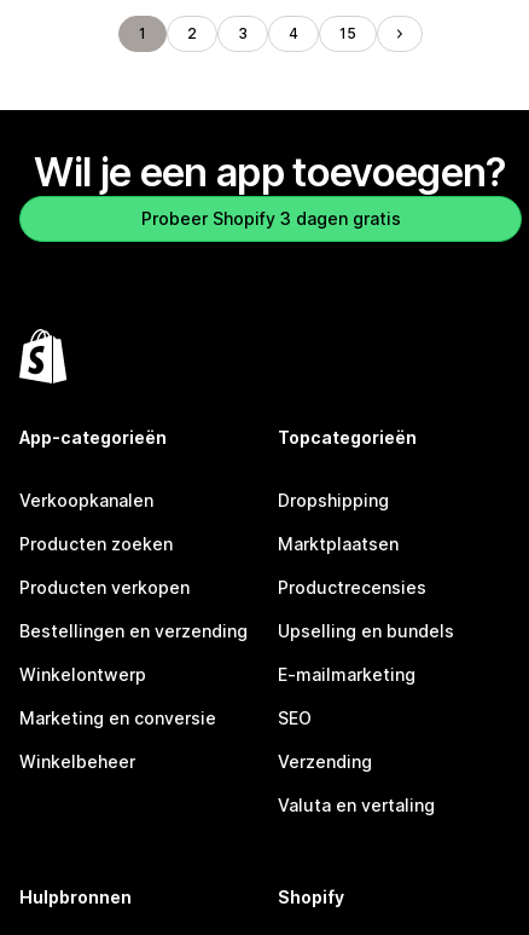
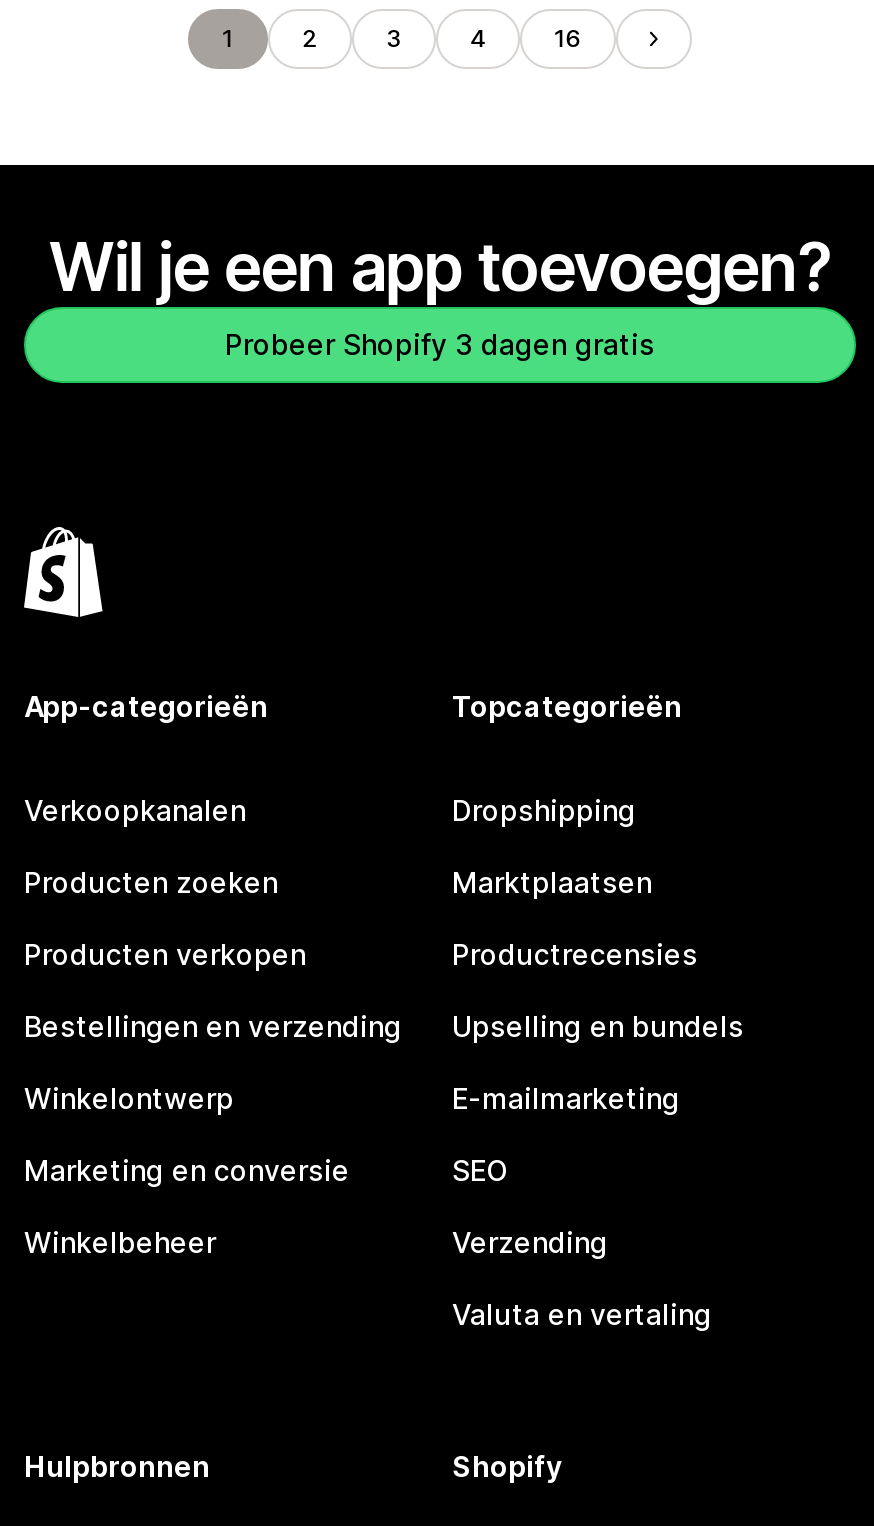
- 15
+ 16
